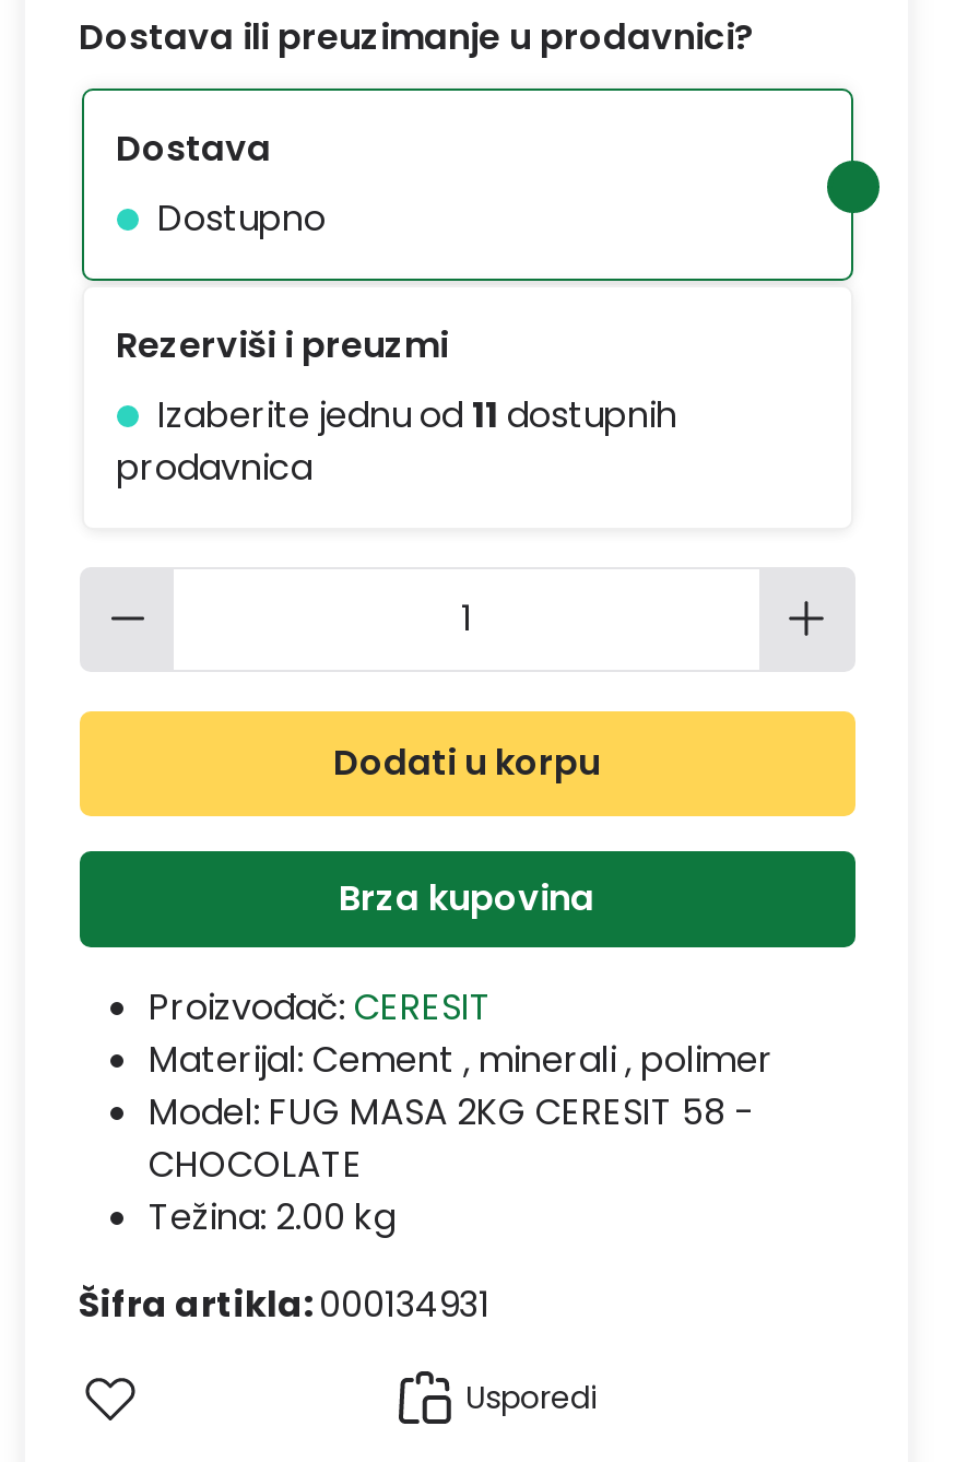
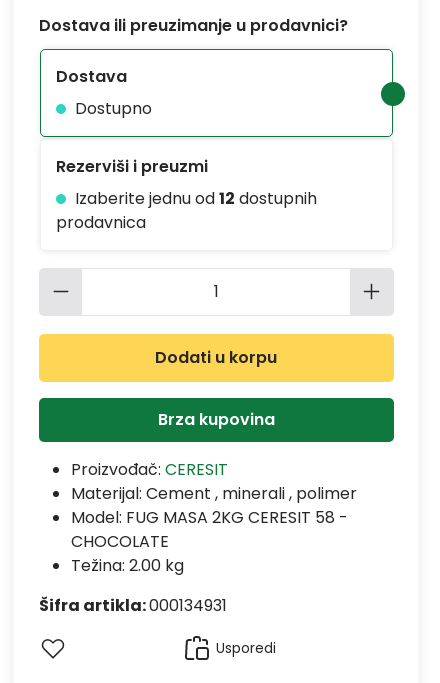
- Izaberite jednu od 11 dostupnih
+ Izaberite jednu od 12 dostupnih
